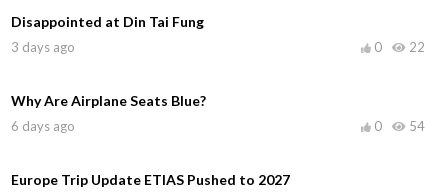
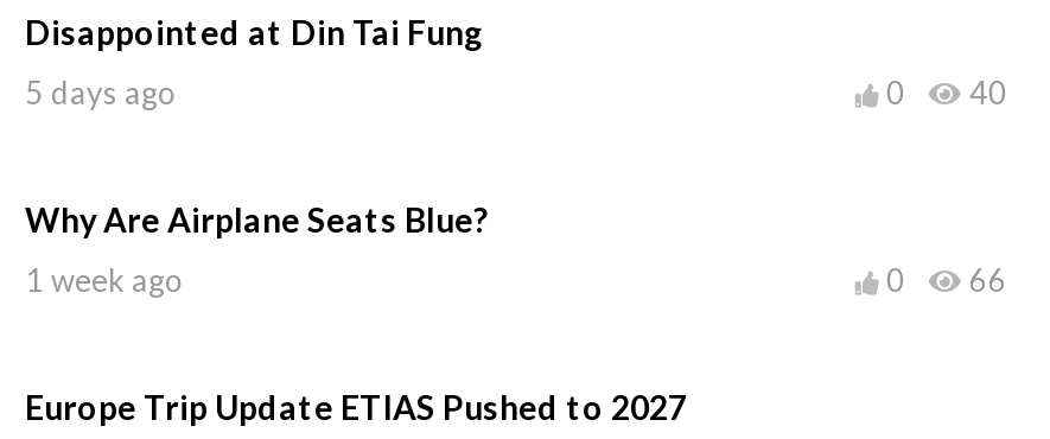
- 3 days ago
+ 5 days ago

- 0 22
+ 0 40

- 6 days ago
+ 1 week ago

- 0 54
+ 0 66
